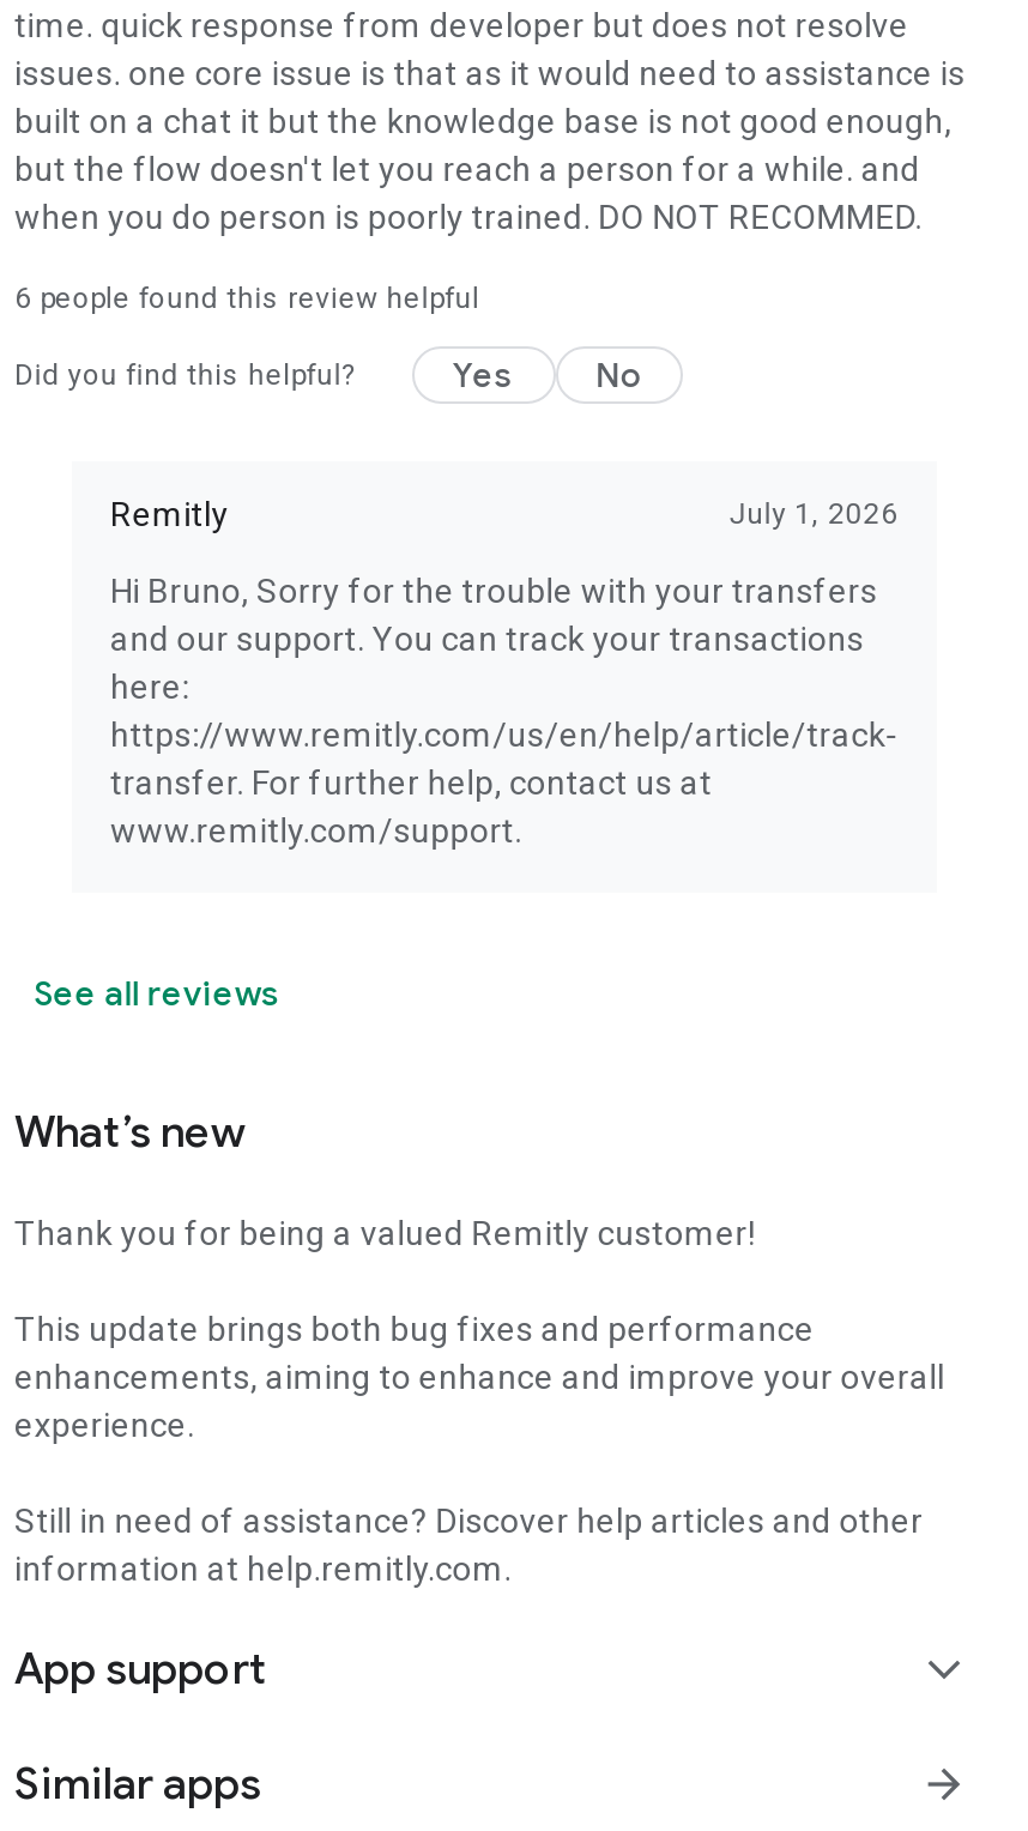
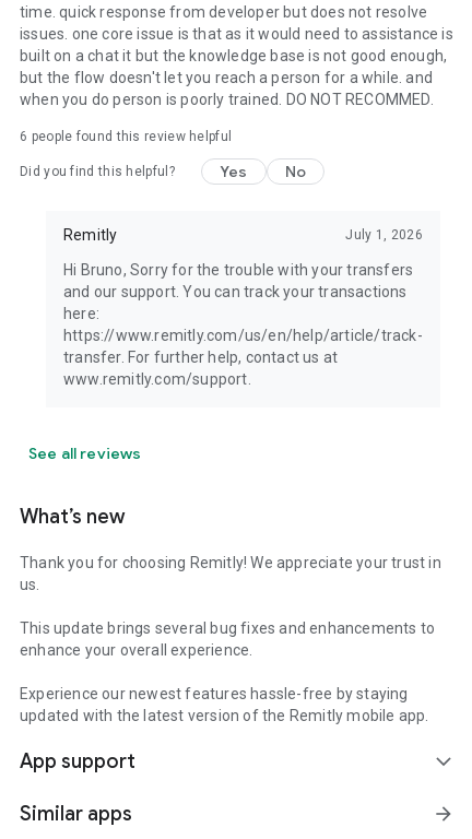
- Thank you for being a valued Remitly customer!
+ Thank you for choosing Remitly! We appreciate your trust in
+ us.

- This update brings both bug fixes and performance
- enhancements, aiming to enhance and improve your overall
- experience.
+ This update brings several bug fixes and enhancements to
+ enhance your overall experience.

- Still in need of assistance? Discover help articles and other
- information at help.remitly.com.
+ Experience our newest features hassle-free by staying
+ updated with the latest version of the Remitly mobile app.
